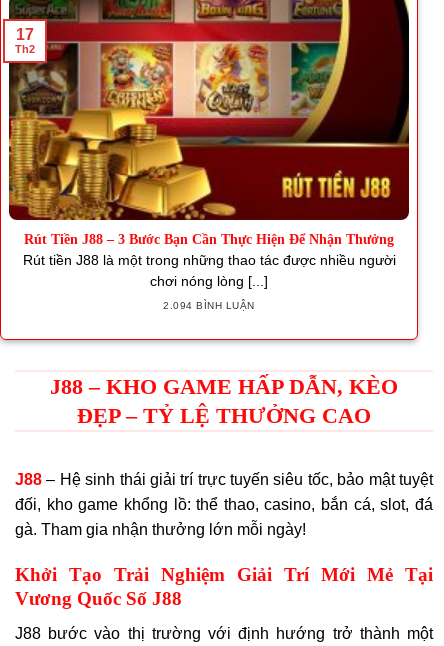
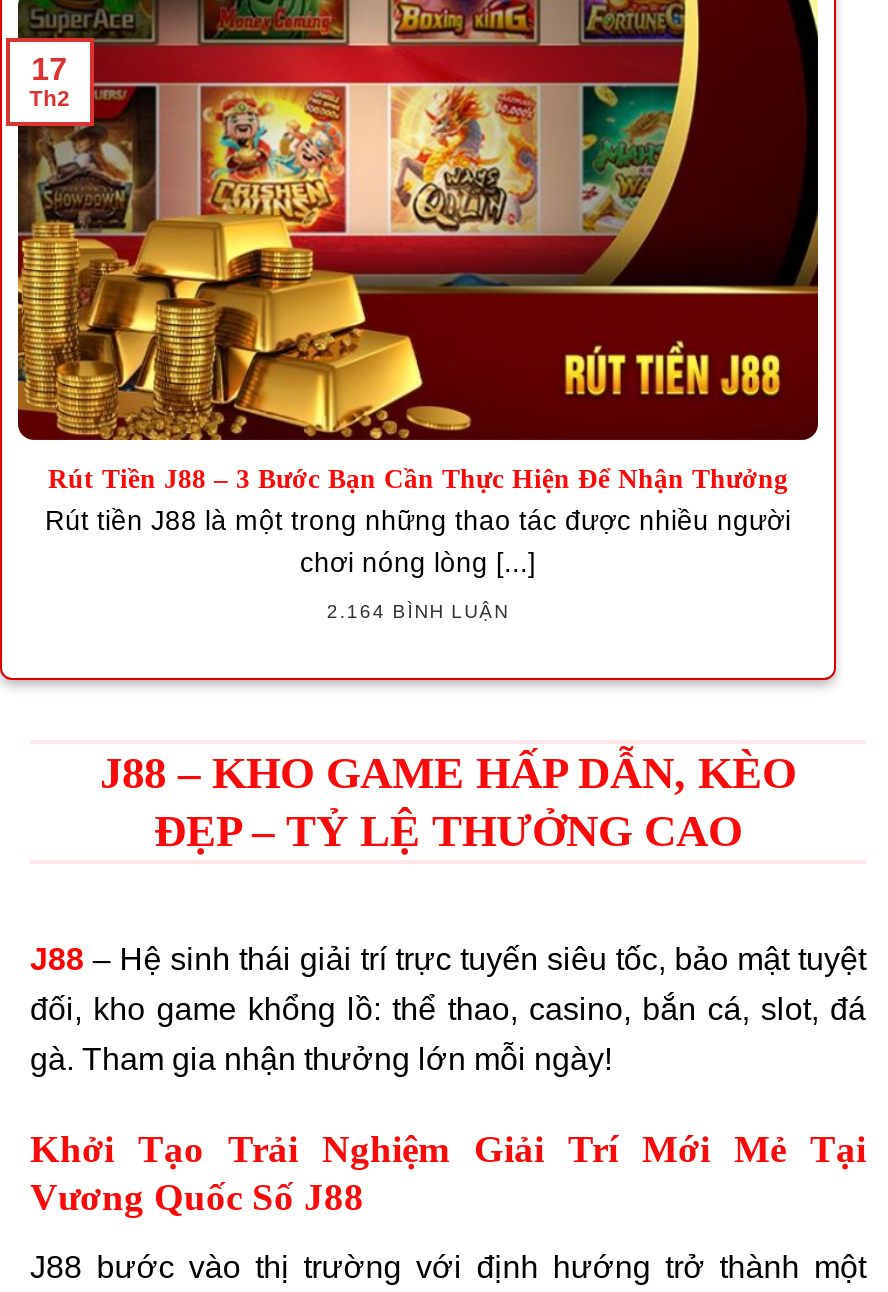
- 2.094 BÌNH LUẬN
+ 2.164 BÌNH LUẬN
